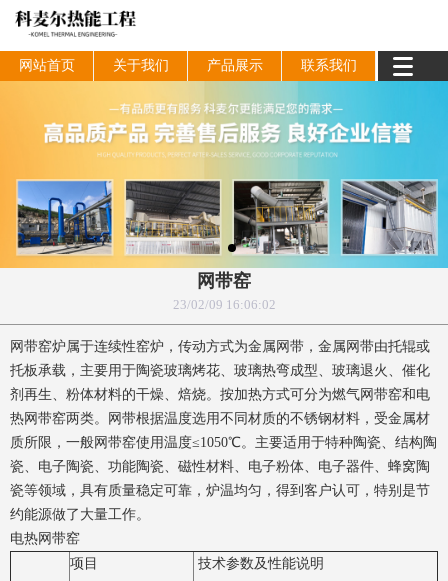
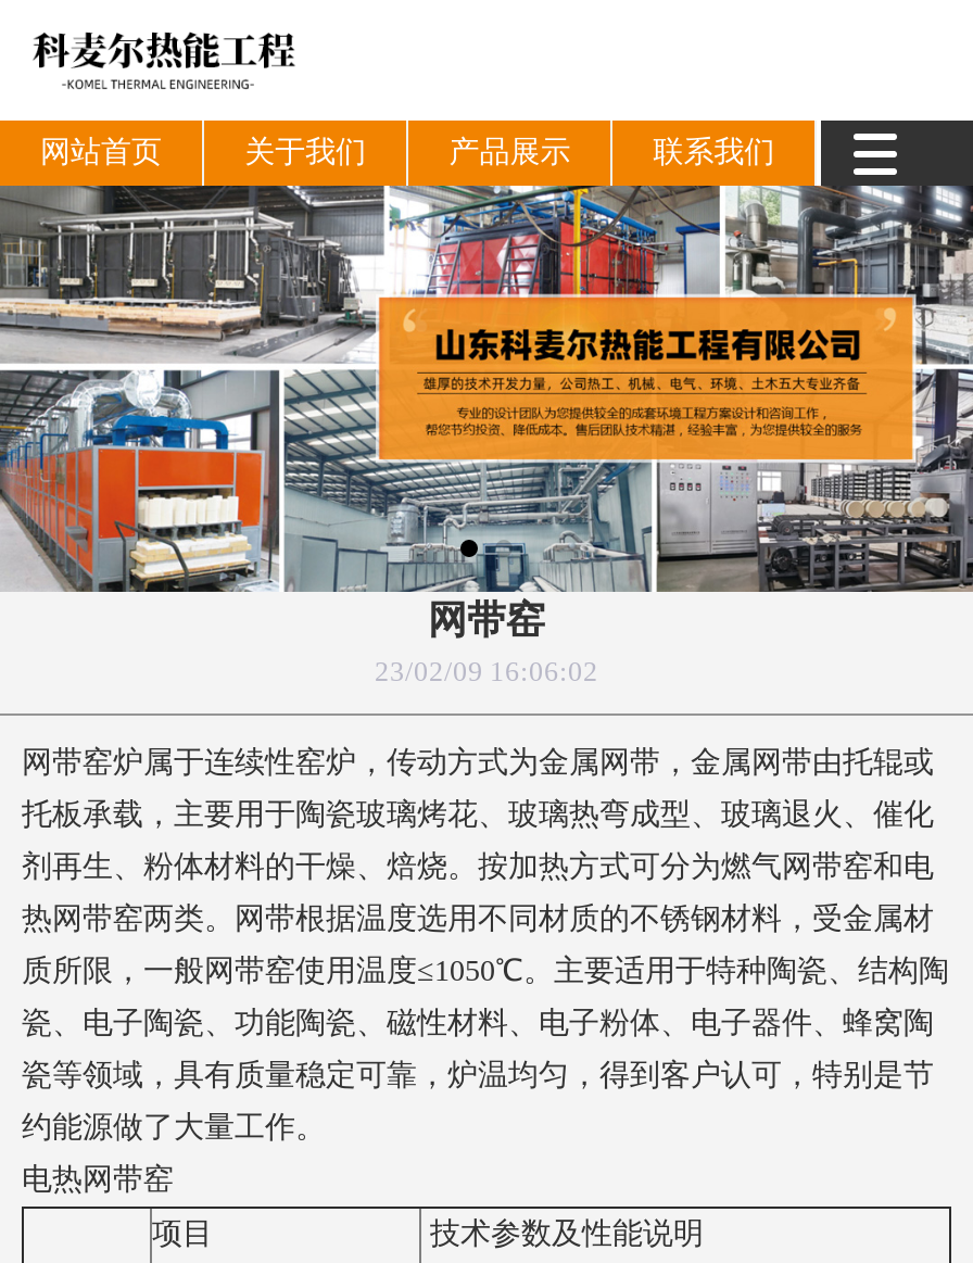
- [image]
+ [image]
